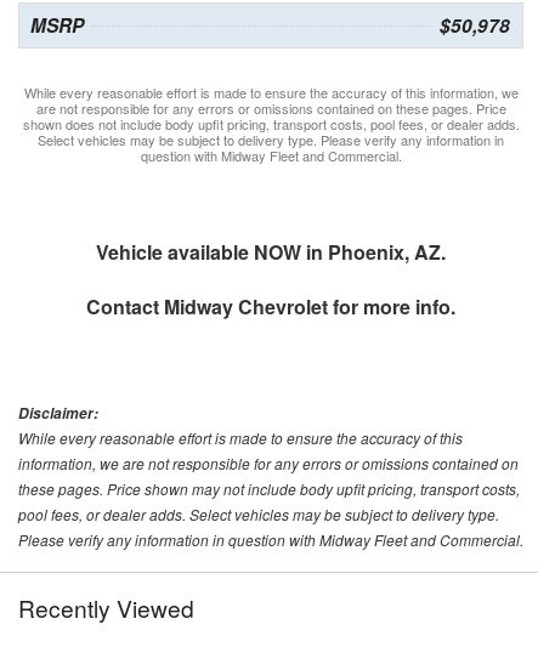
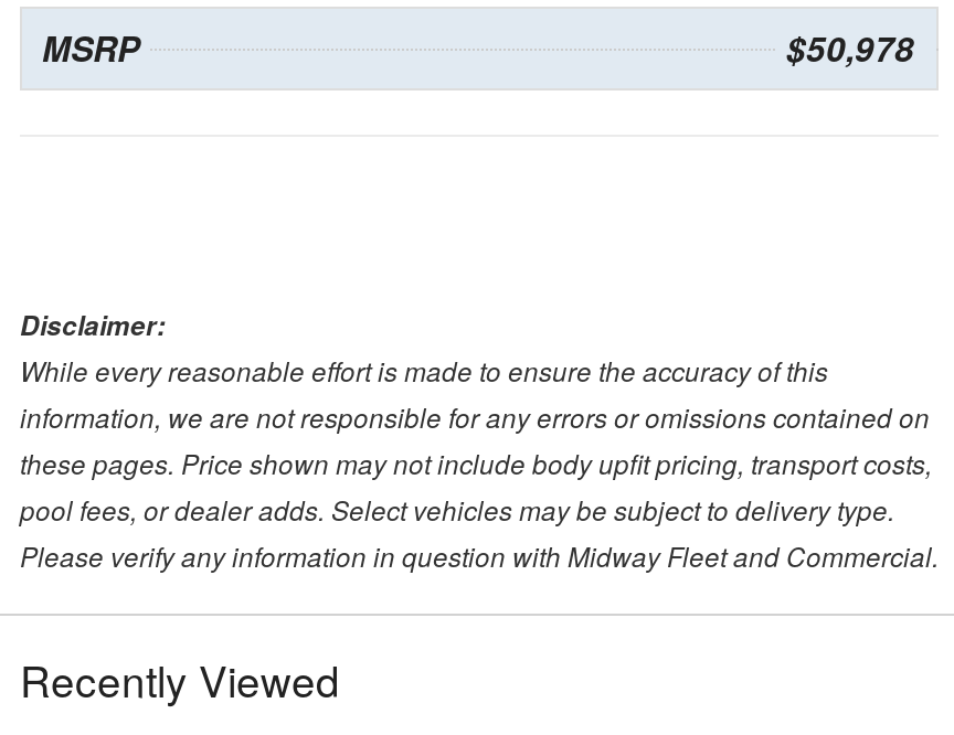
- While every reasonable effort is made to ensure the accuracy of this information, we
- are not responsible for any errors or omissions contained on these pages. Price
- shown does not include body upfit pricing, transport costs, pool fees, or dealer adds.
- Select vehicles may be subject to delivery type. Please verify any information in
- question with Midway Fleet and Commercial.

- Vehicle available NOW in Phoenix, AZ.
- Contact Midway Chevrolet for more info.
